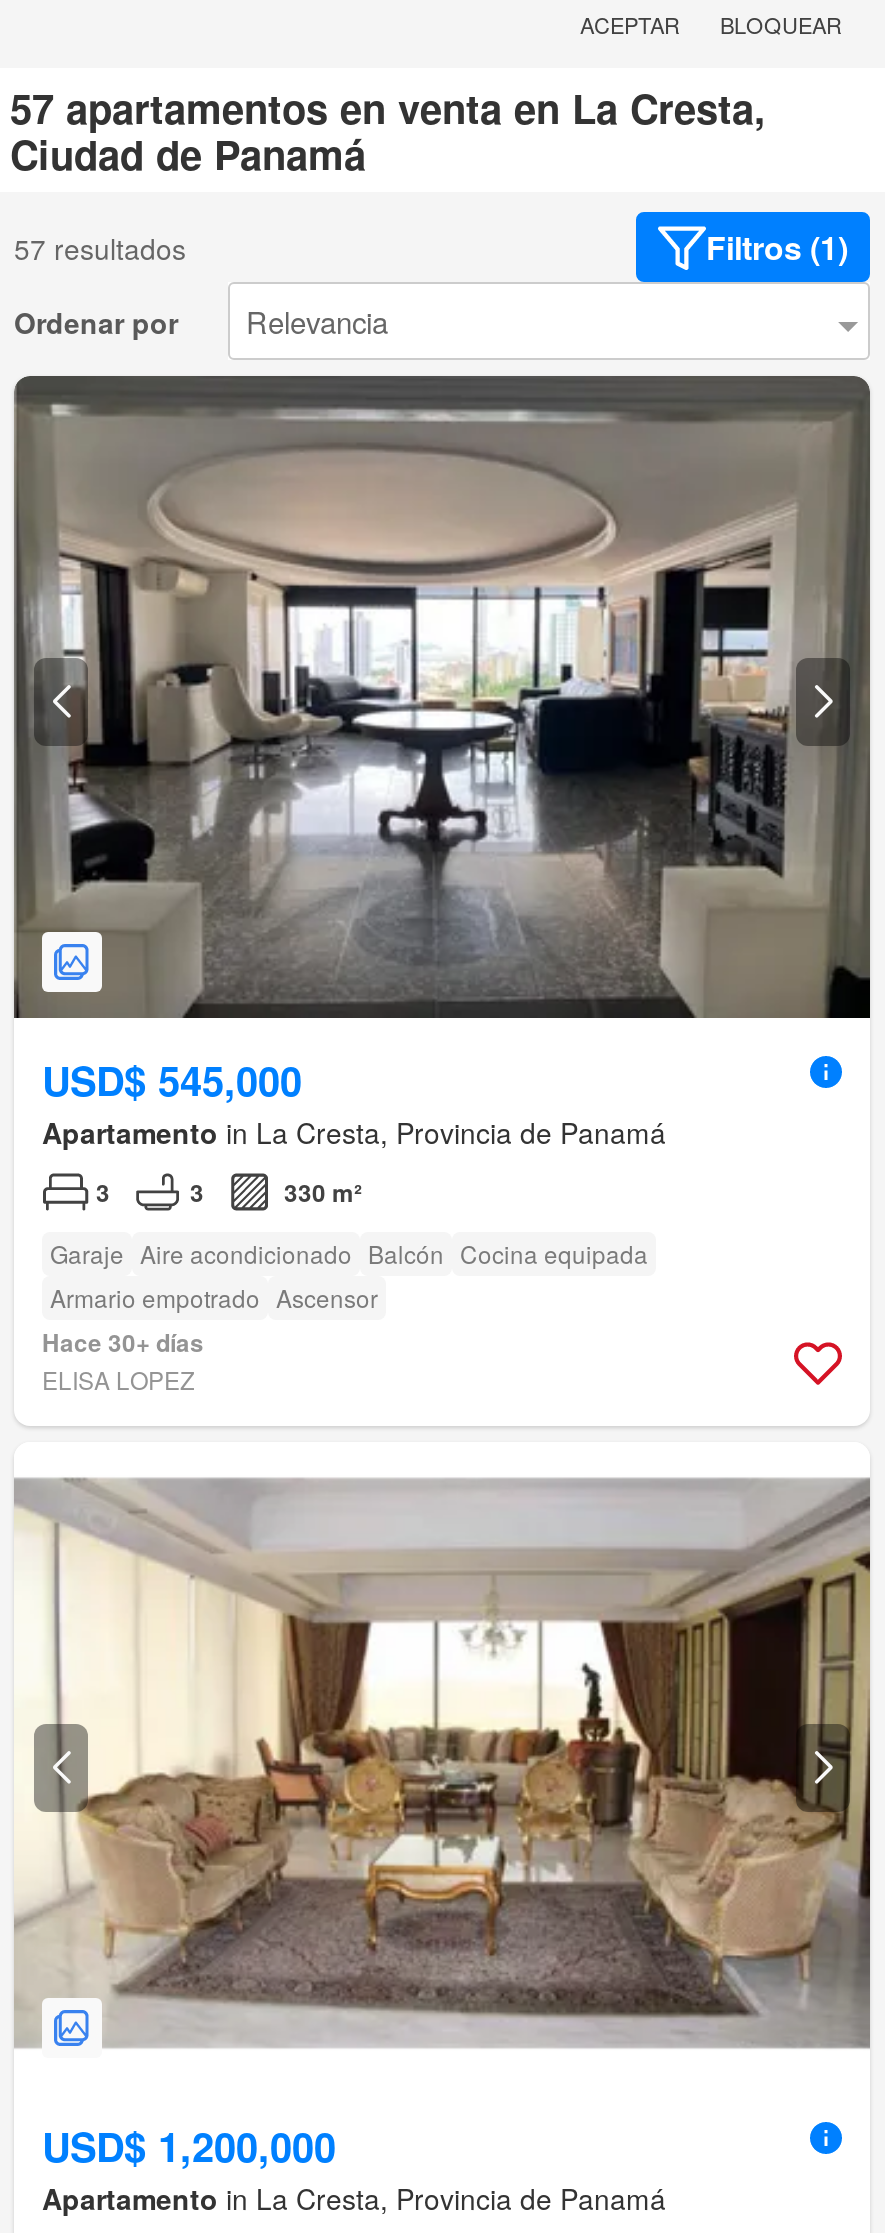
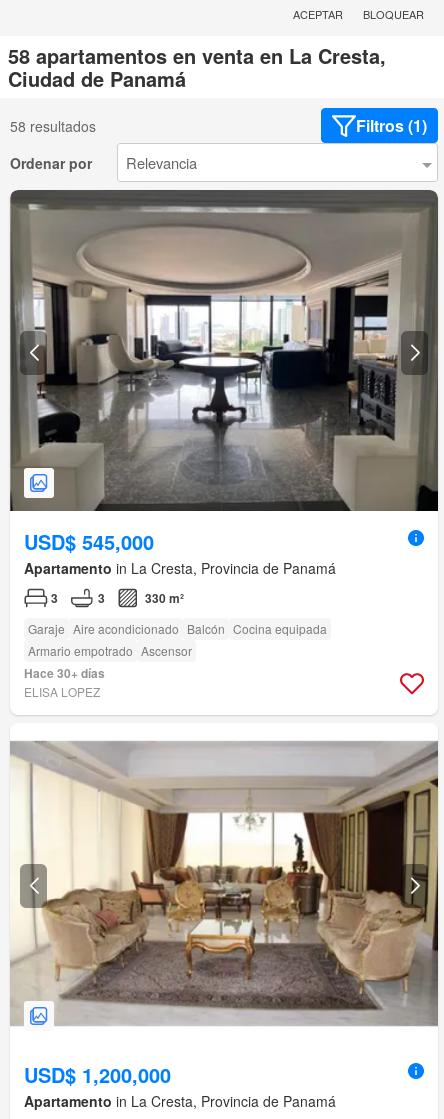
- 57 apartamentos en venta en La Cresta,
+ 58 apartamentos en venta en La Cresta,

- 57 resultados
+ 58 resultados
